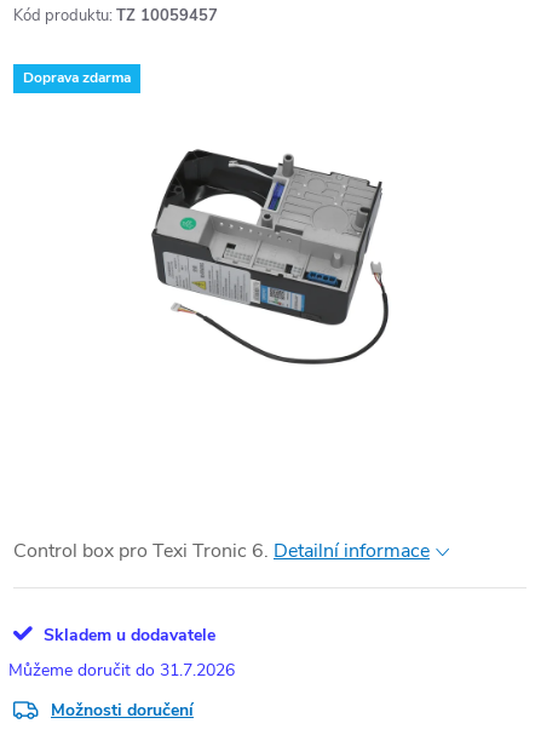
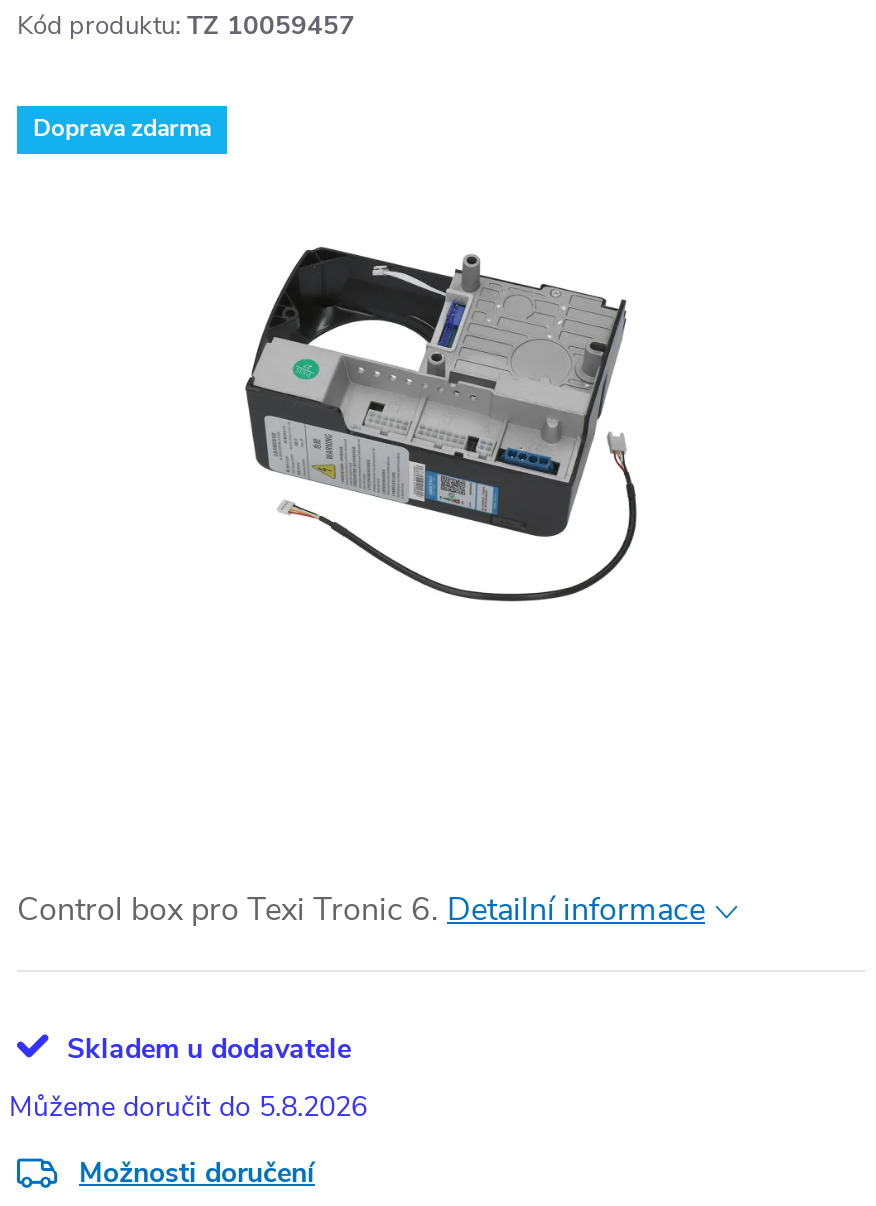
- 31.7.2026
+ 5.8.2026
